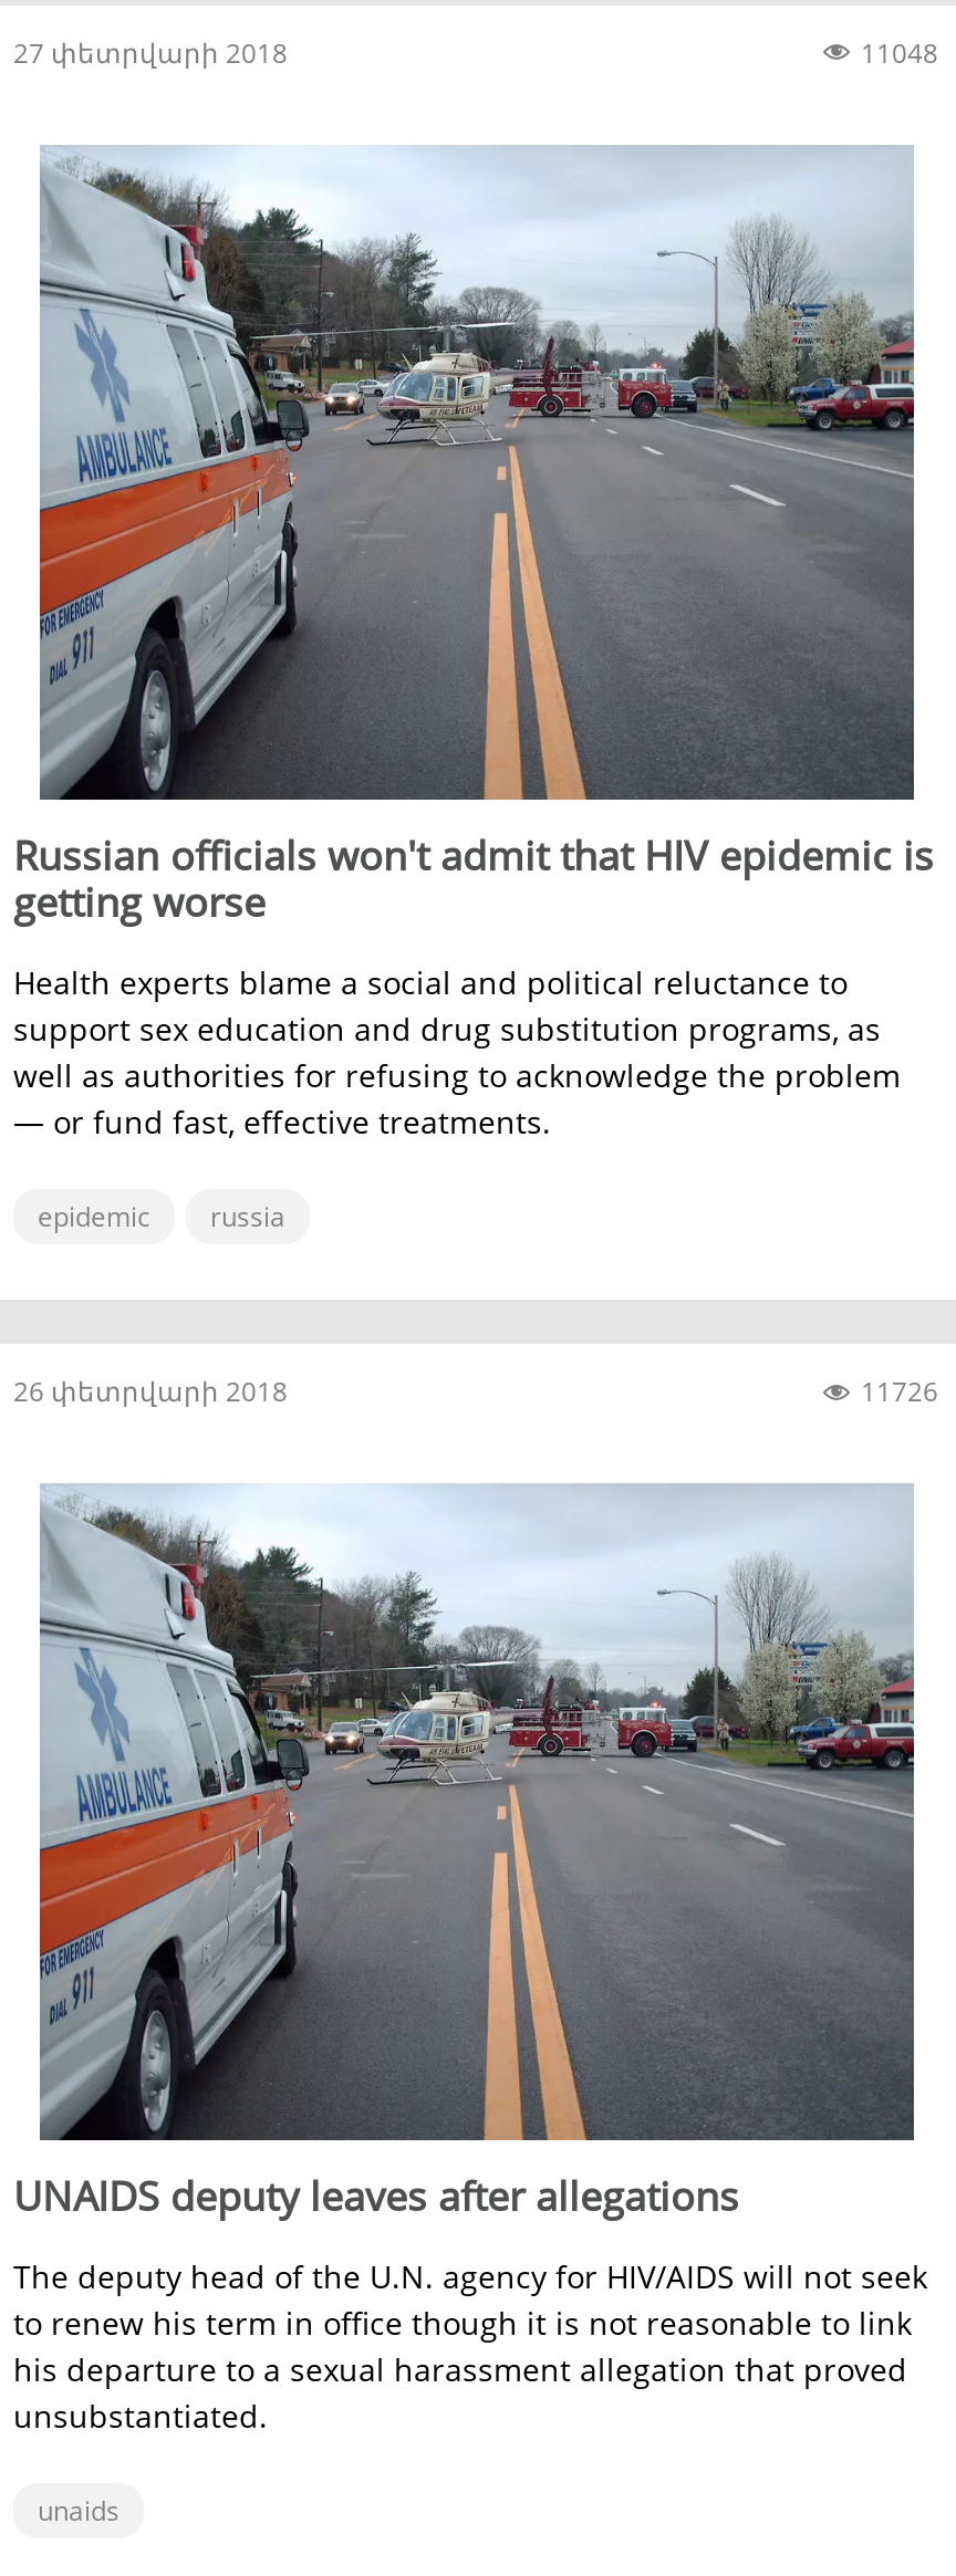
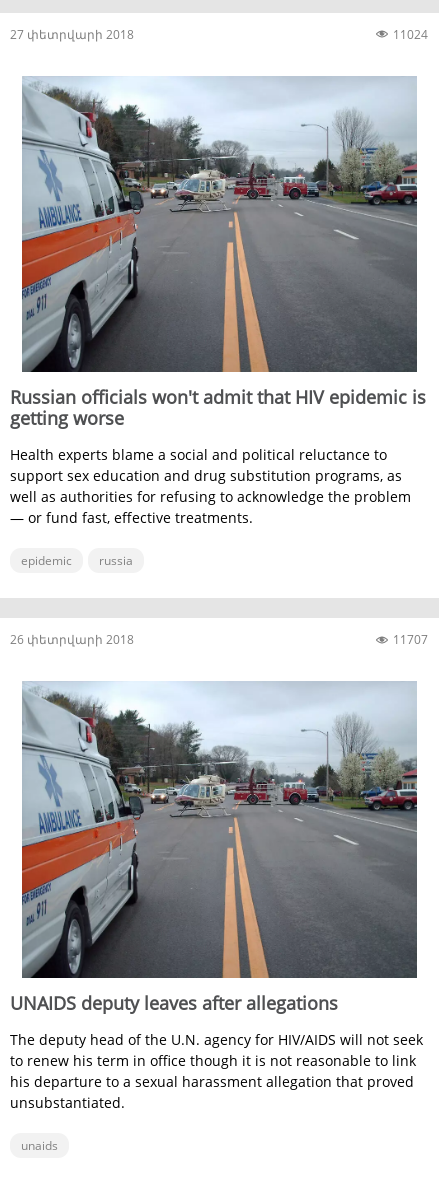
- 11048
+ 11024

- 11726
+ 11707
